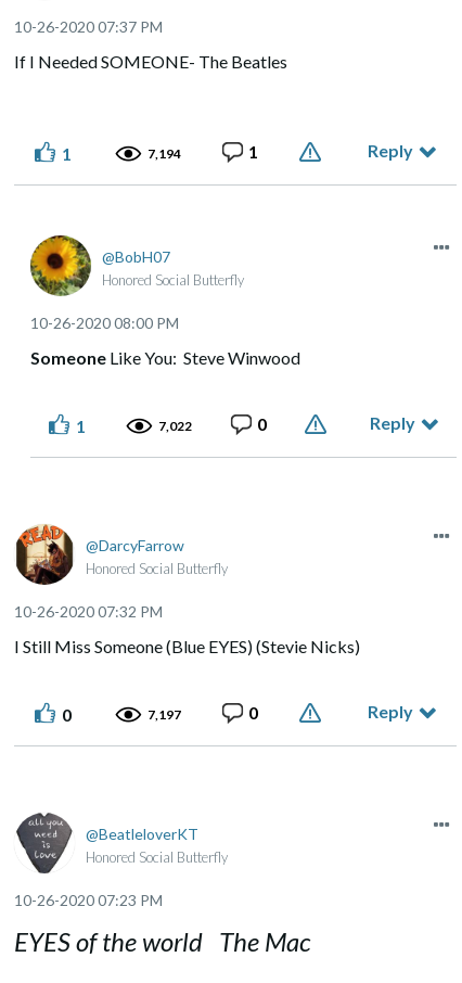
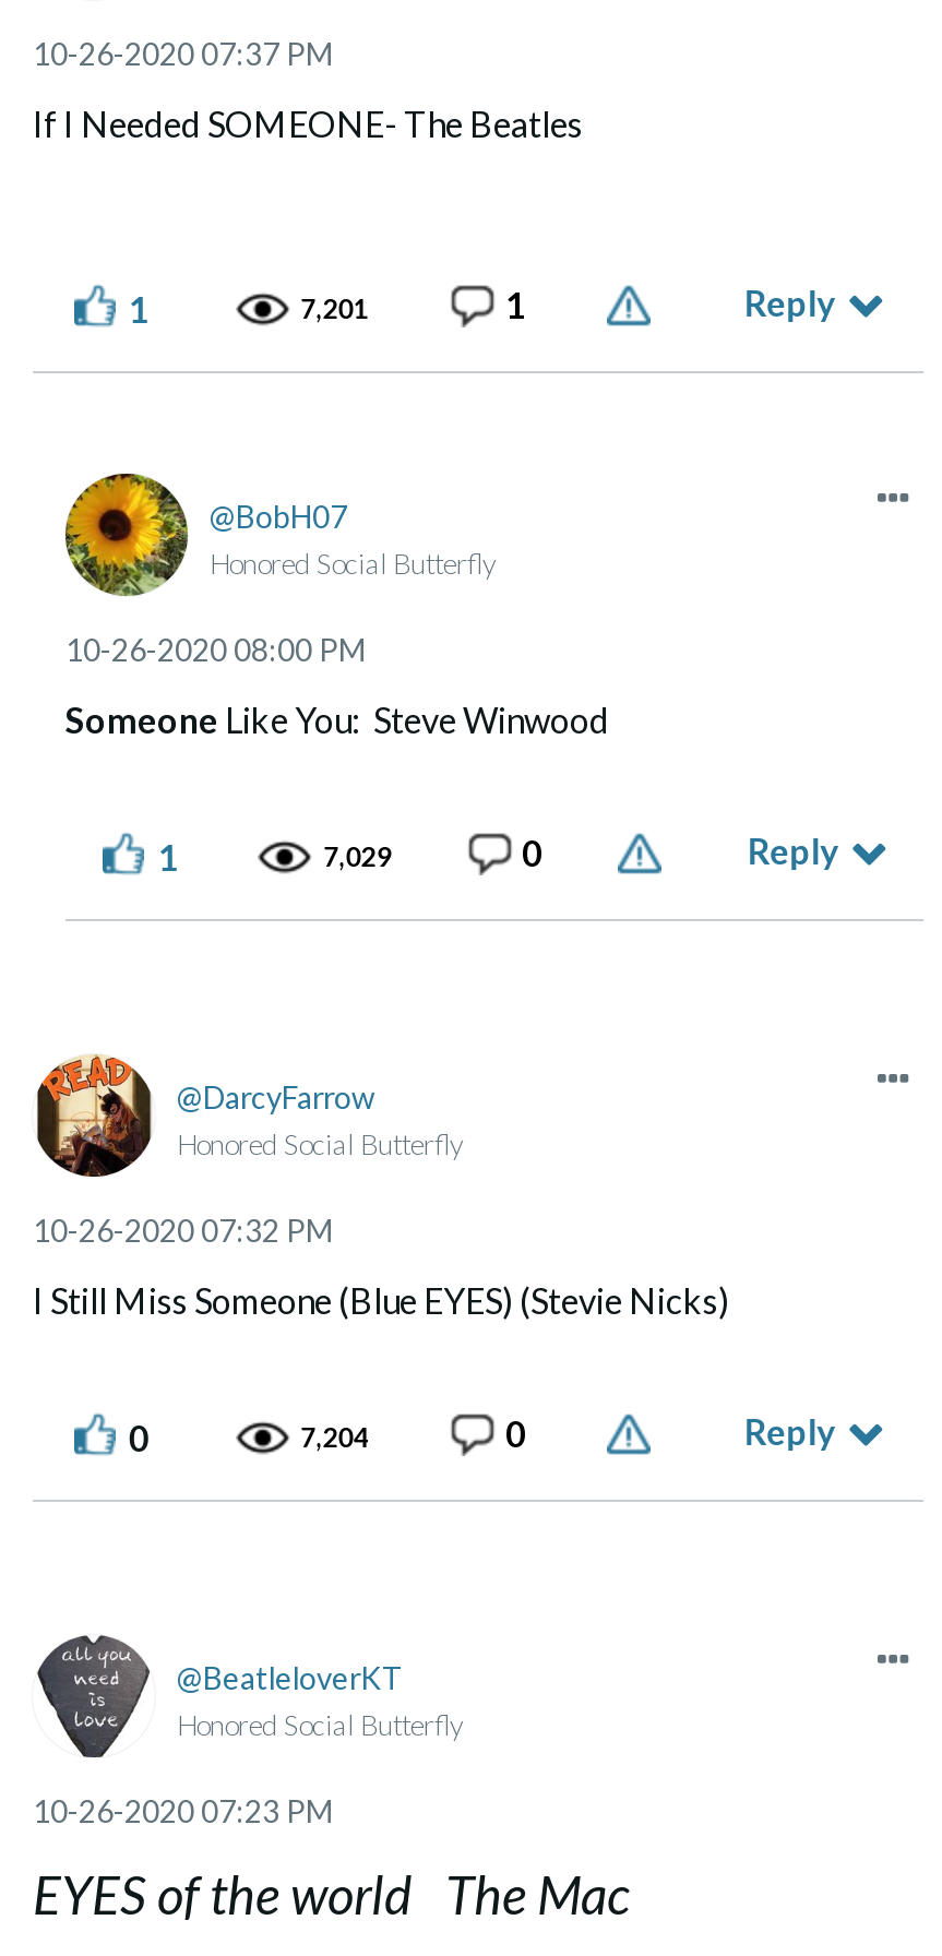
- 7,194
+ 7,201

- 7,022
+ 7,029

- 7,197
+ 7,204
